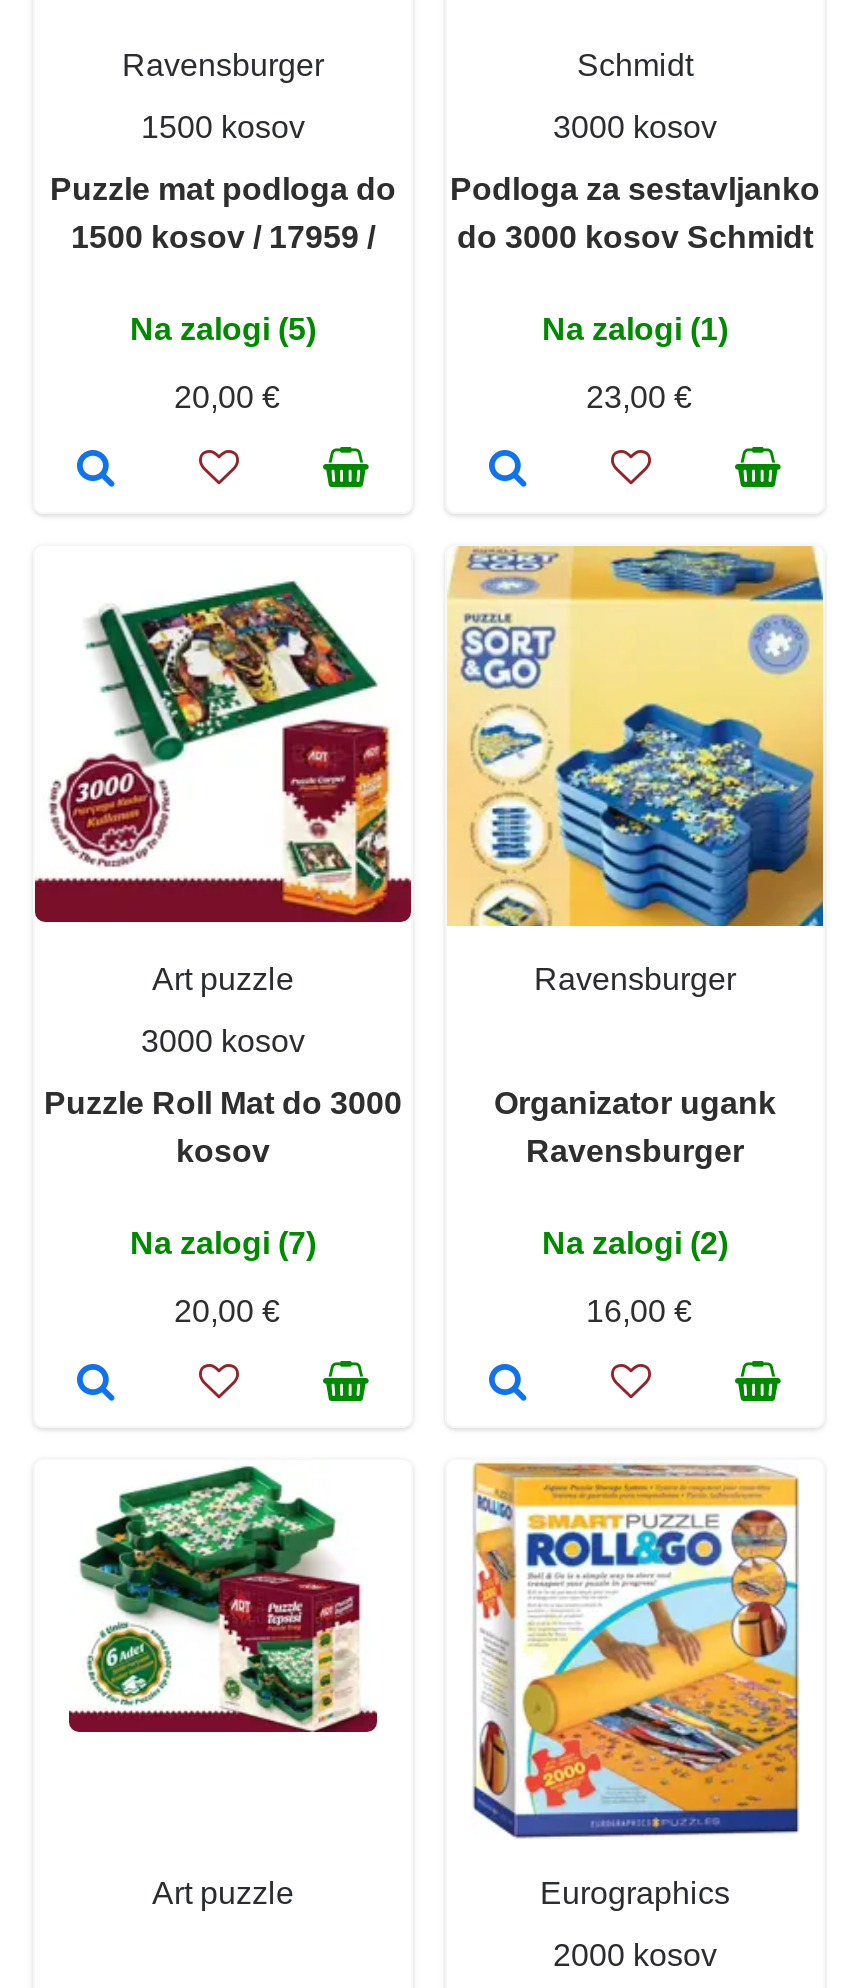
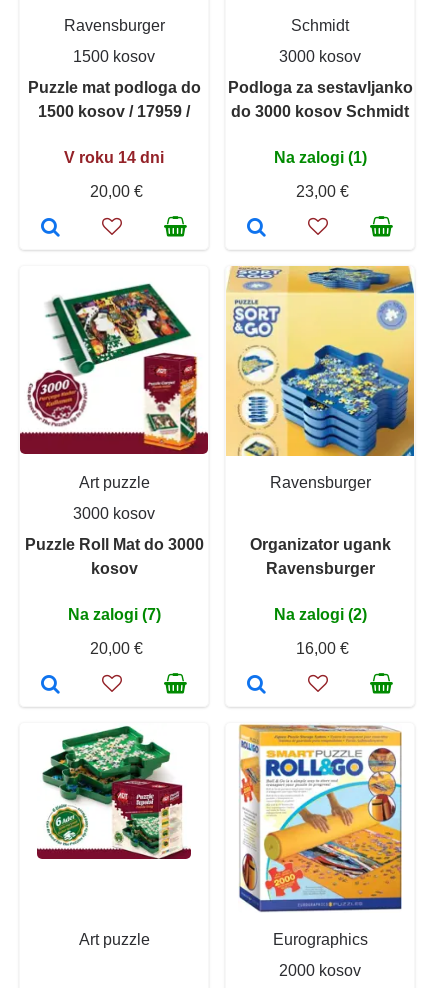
- Na zalogi (5)
+ V roku 14 dni
